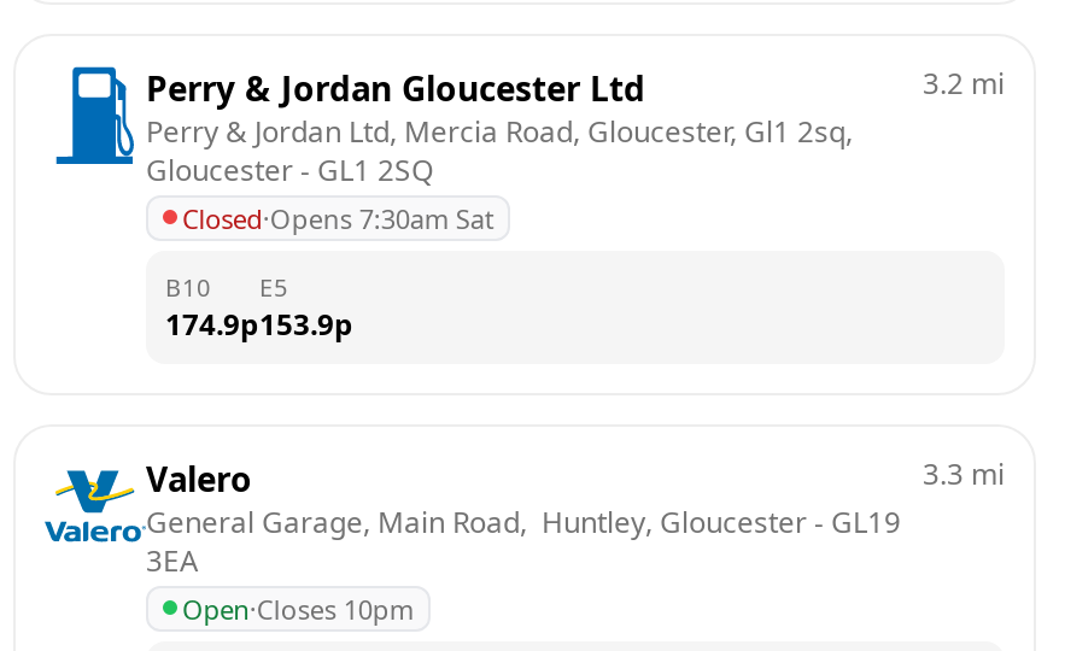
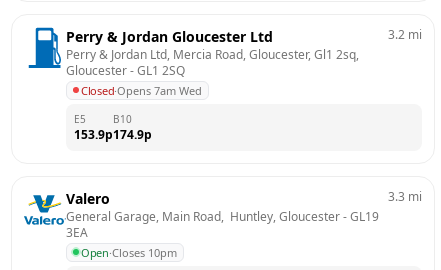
- Closed·Opens 7:30am Sat
+ Closed·Opens 7am Wed

- B10
- 174.9p

+ B10
+ 174.9p
